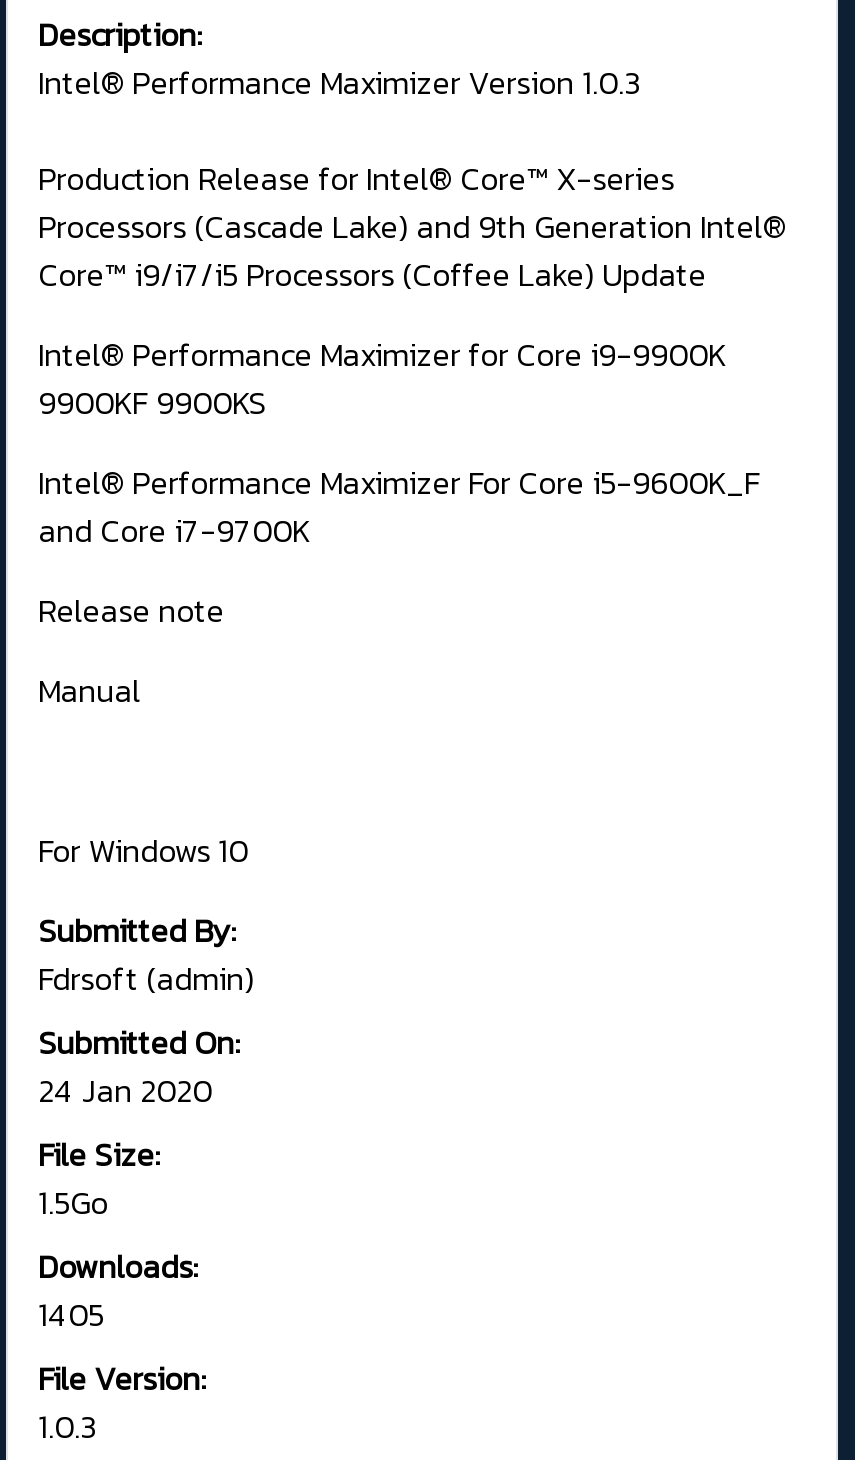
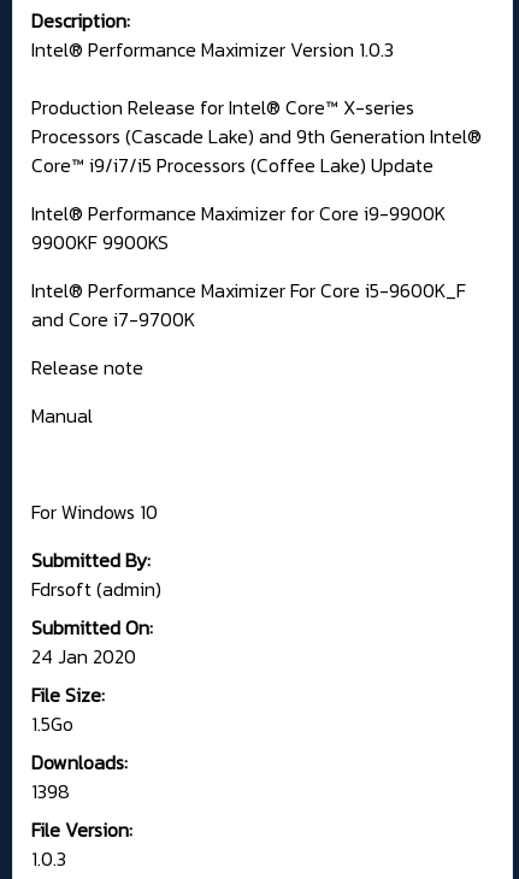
- 1405
+ 1398
